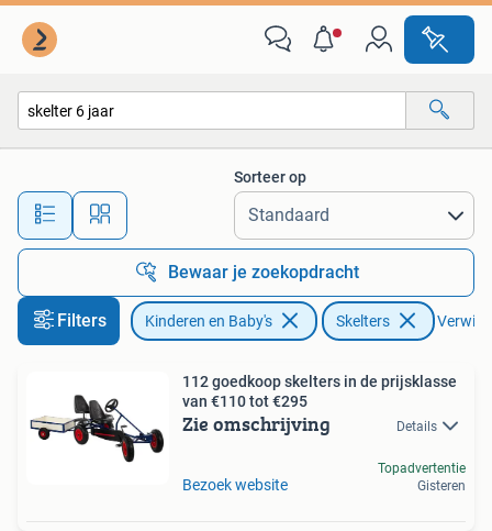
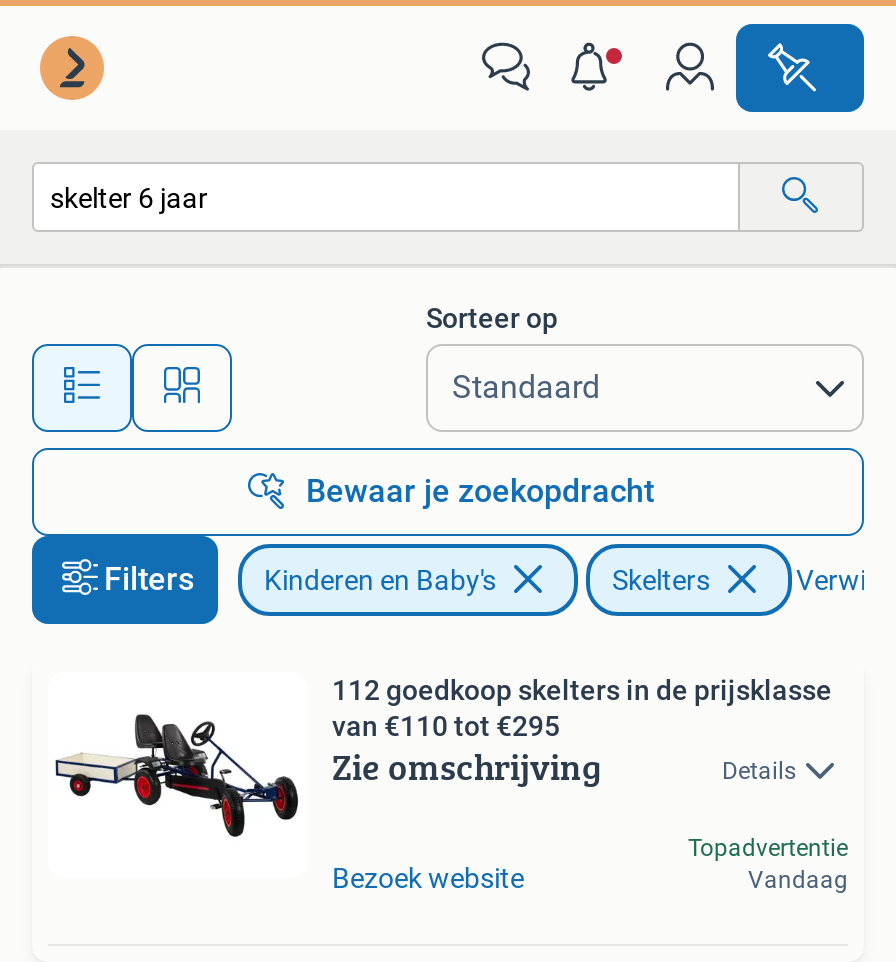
- Gisteren
+ Vandaag
